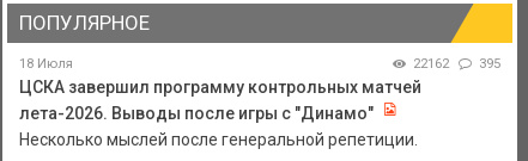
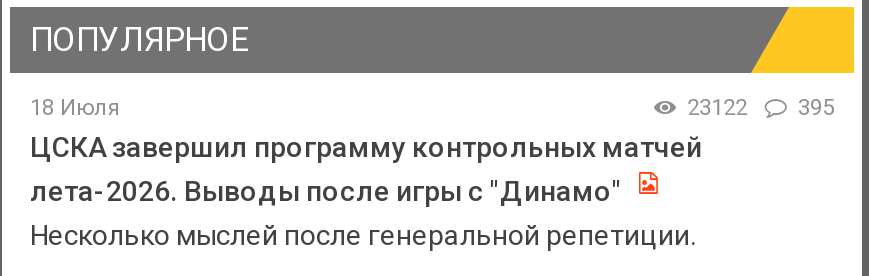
- 22162 395
+ 23122 395
